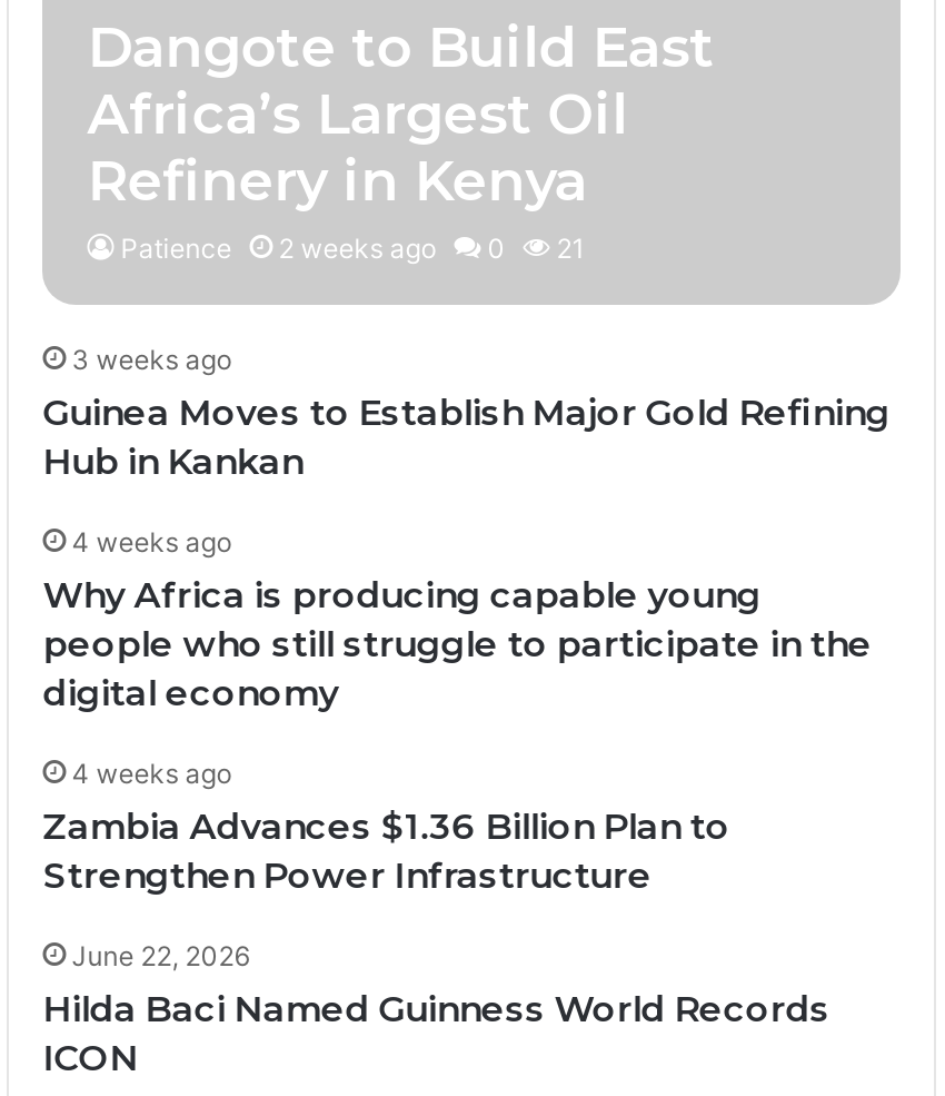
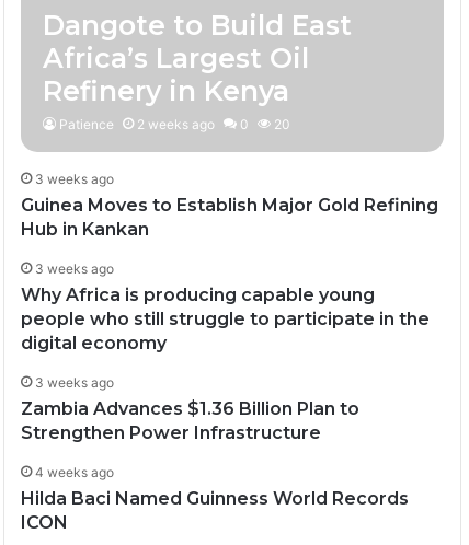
- Patience 2 weeks ago 0 21
+ Patience 2 weeks ago 0 20

- 4 weeks ago
+ 3 weeks ago

- 4 weeks ago
+ 3 weeks ago

- June 22, 2026
+ 4 weeks ago
